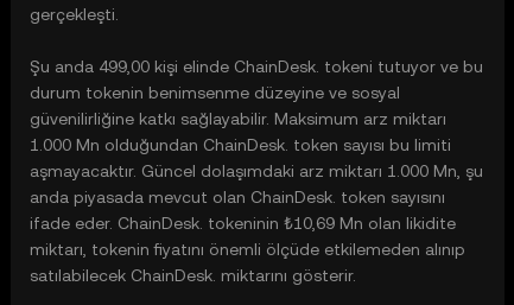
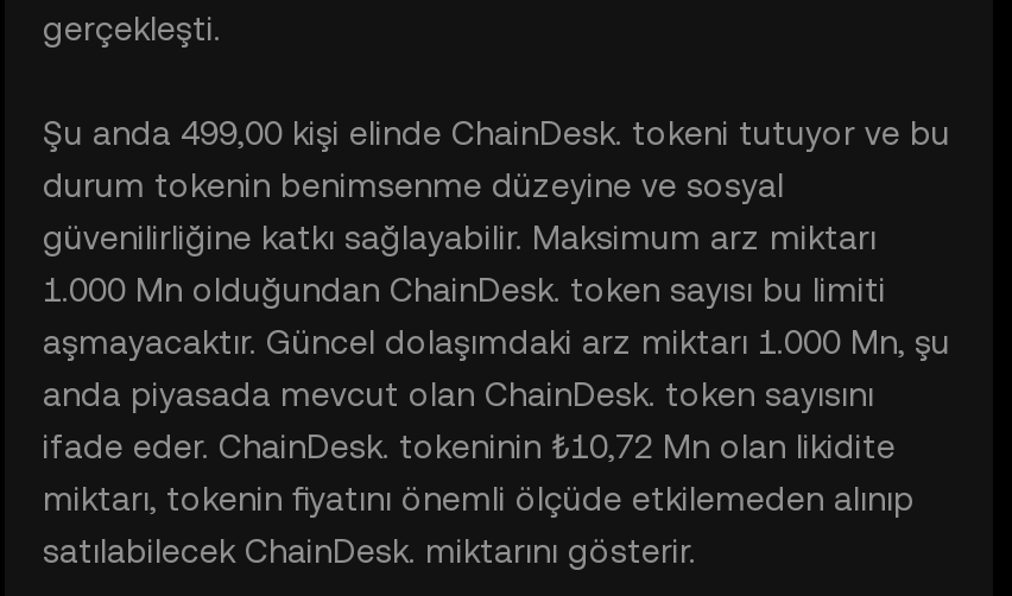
- ifade eder. ChainDesk. tokeninin ₺10,69 Mn olan likidite
+ ifade eder. ChainDesk. tokeninin ₺10,72 Mn olan likidite
